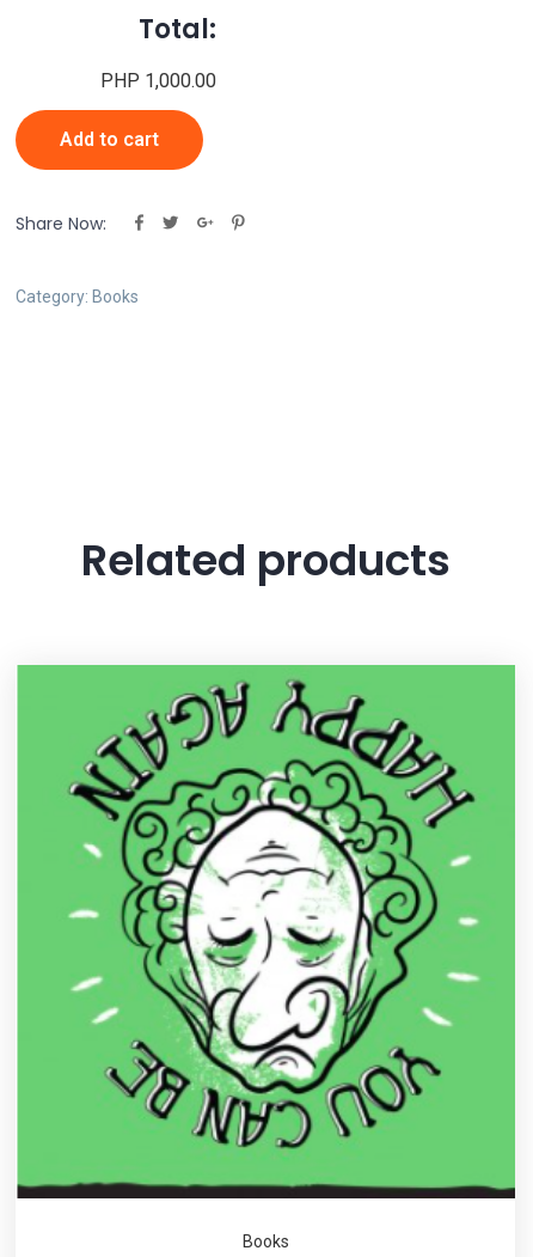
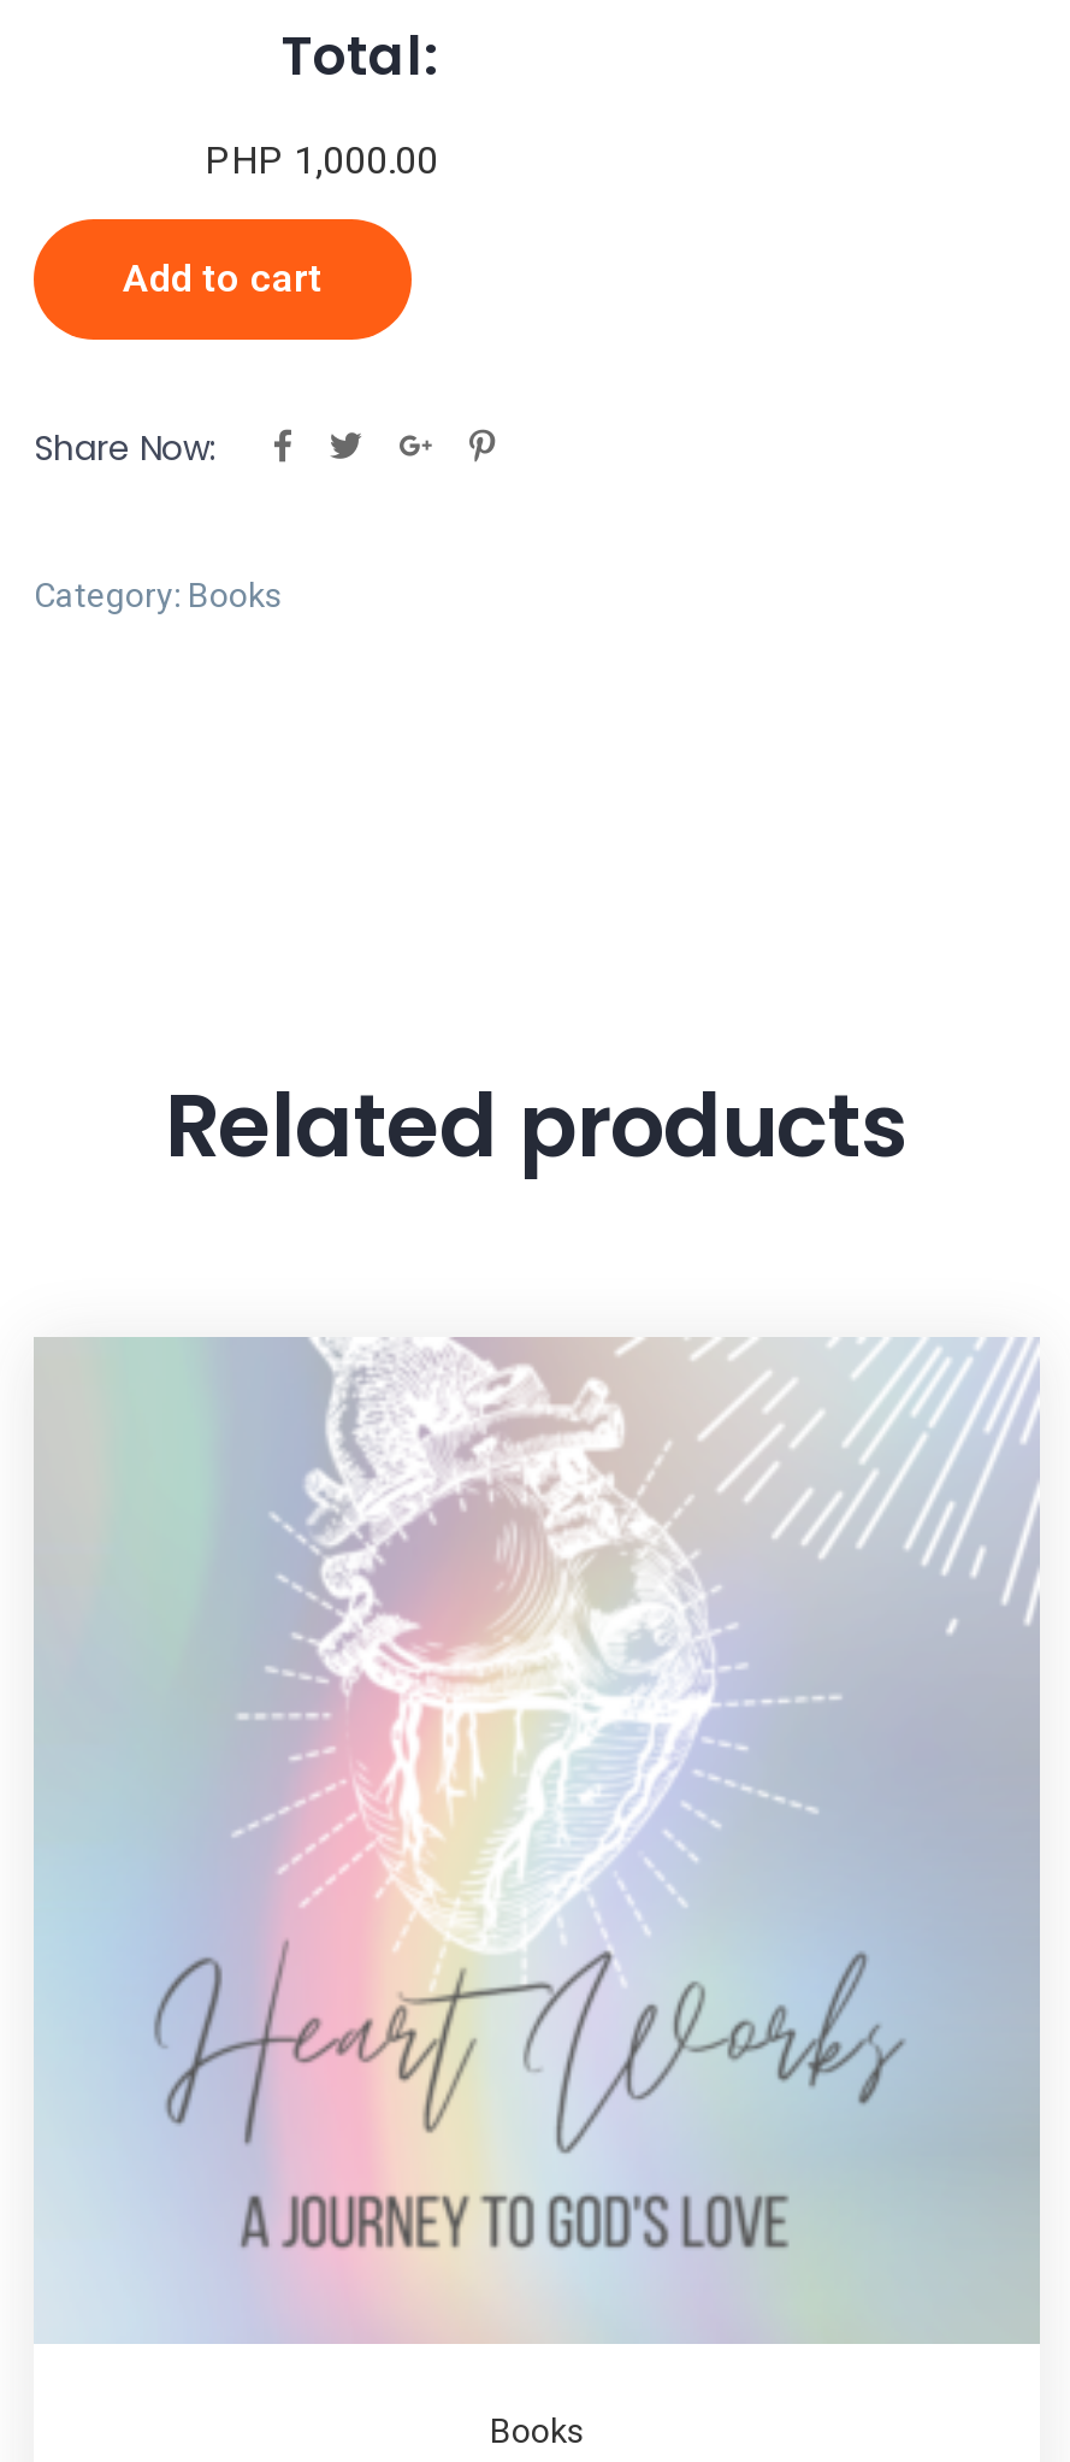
- [image]
+ [image]
